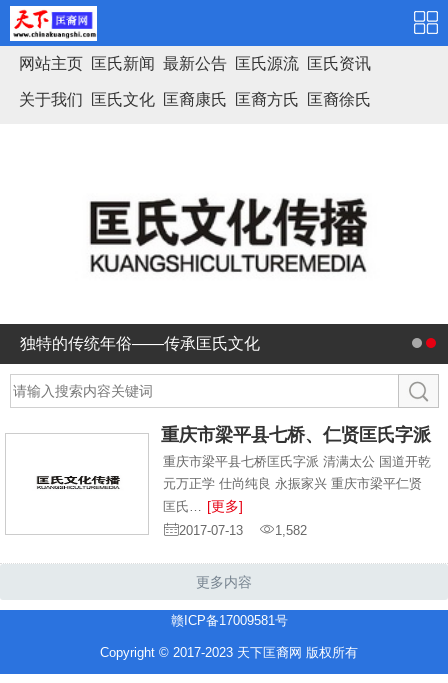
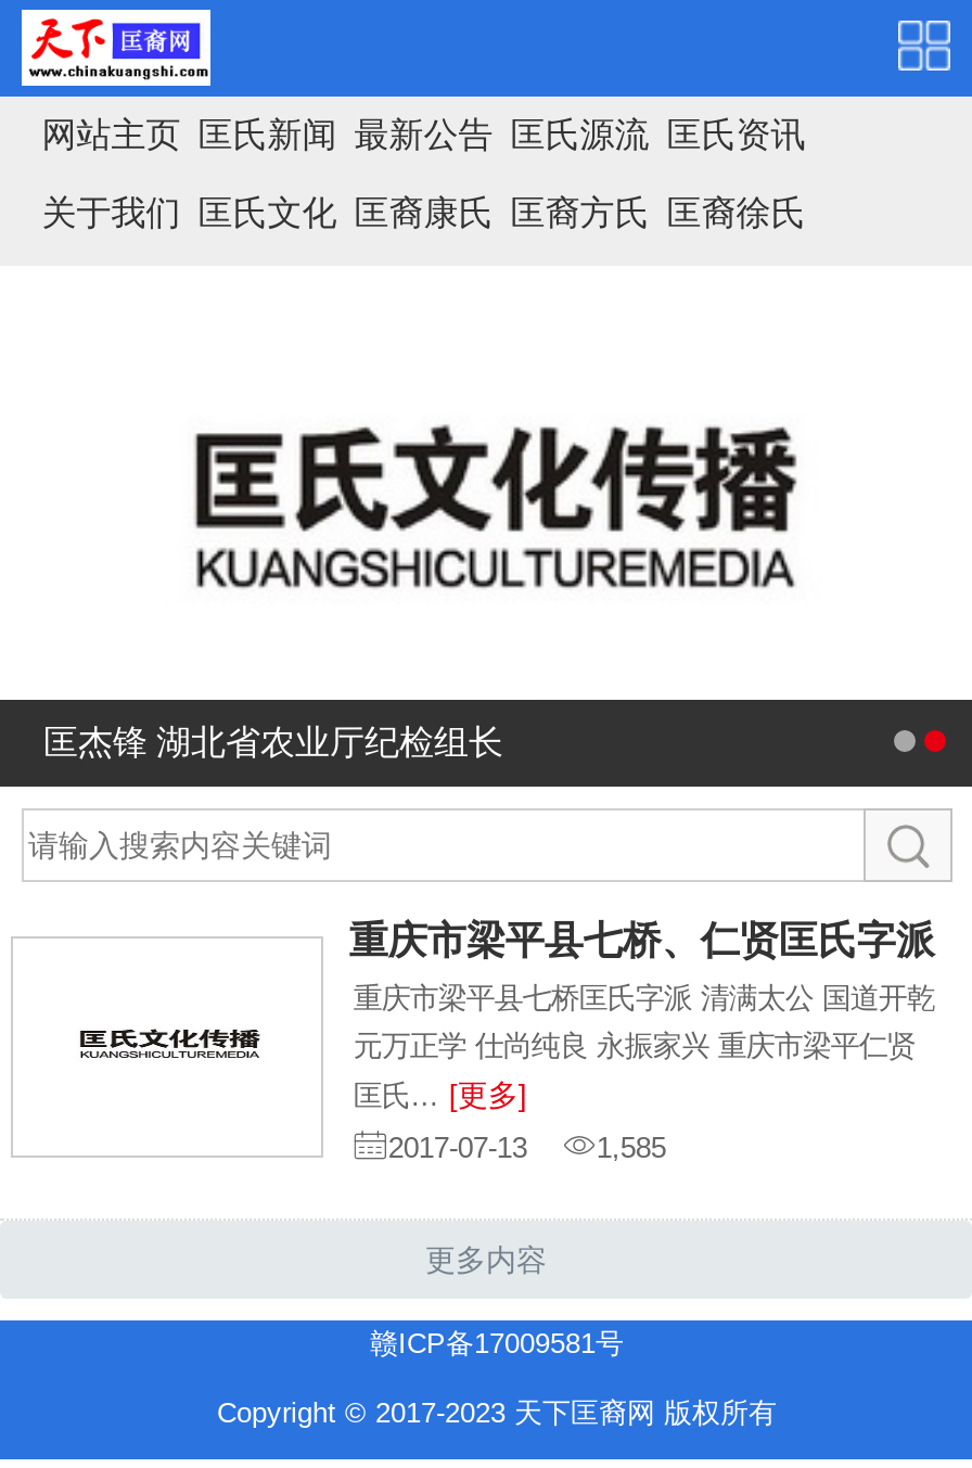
- 独特的传统年俗——传承匡氏文化
+ 匡杰锋 湖北省农业厅纪检组长

- 2017-07-13 1,582
+ 2017-07-13 1,585
